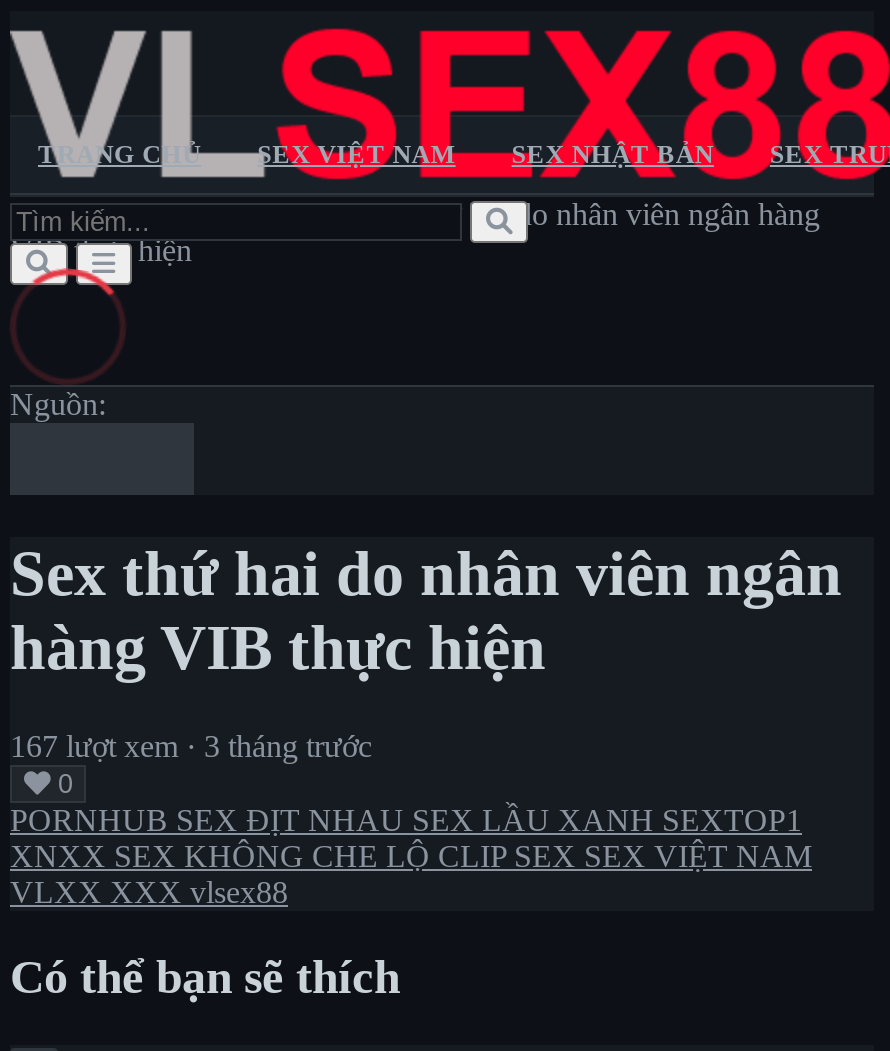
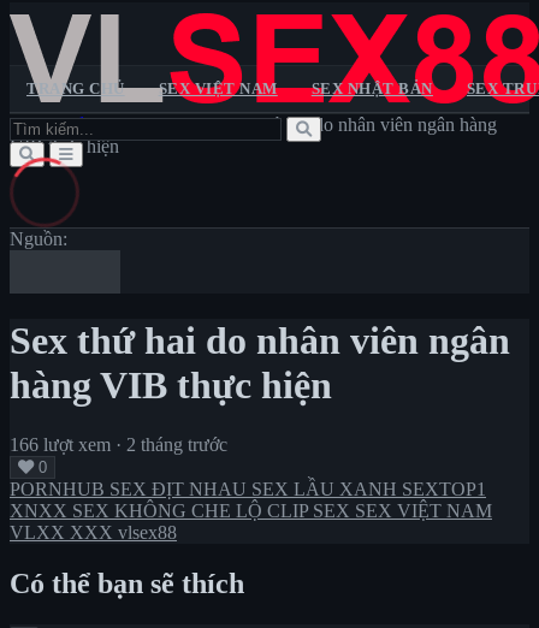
- 167 lượt xem · 3 tháng trước
+ 166 lượt xem · 2 tháng trước
